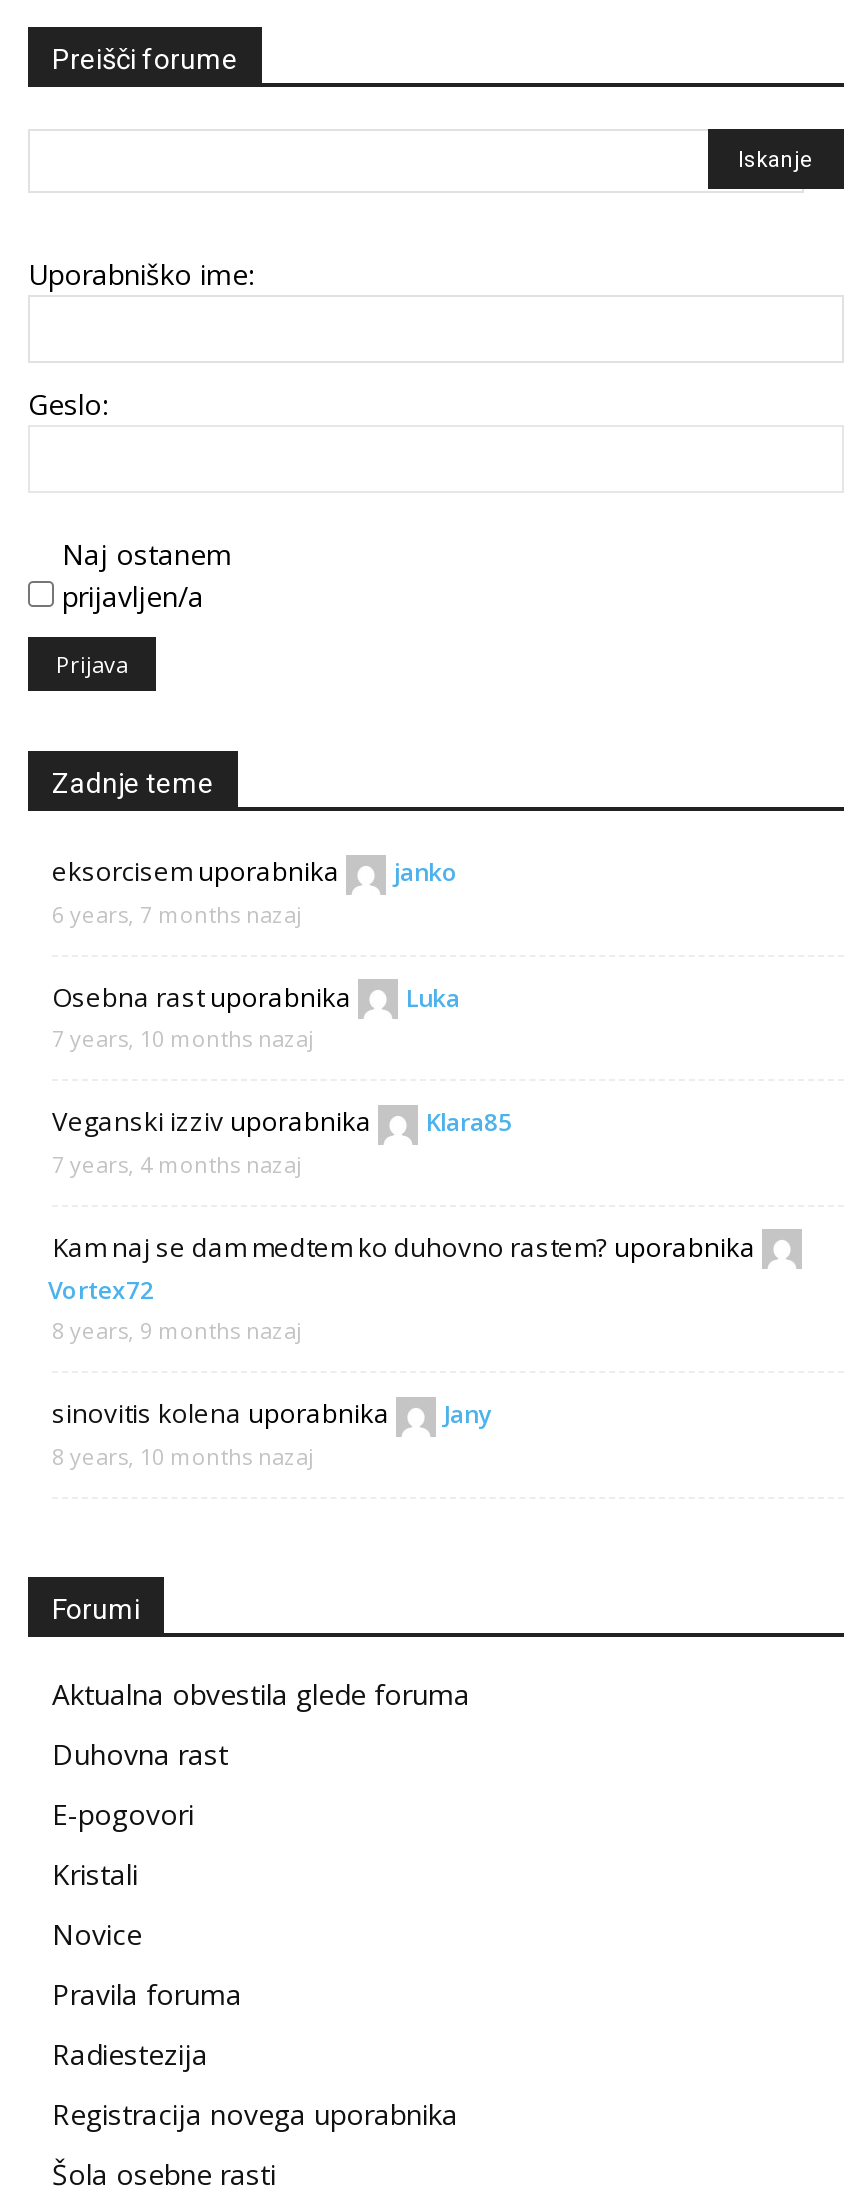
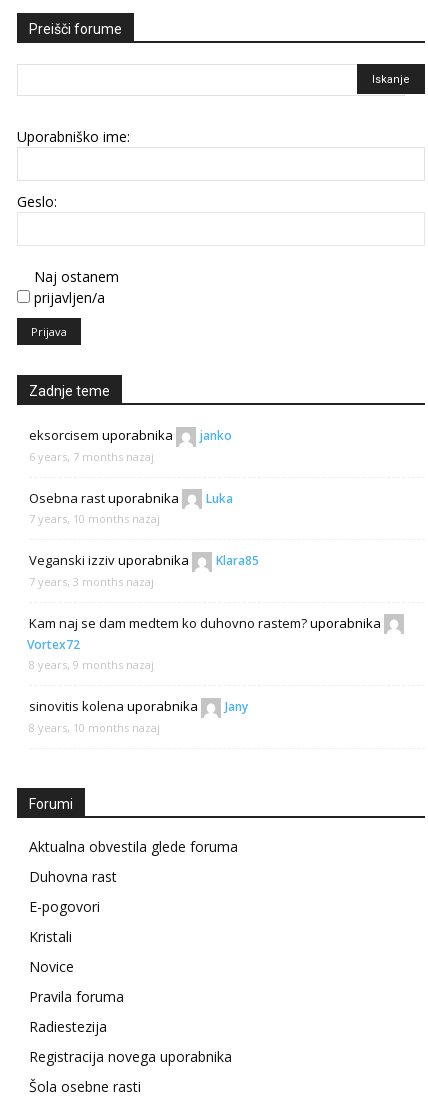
- 7 years, 4 months nazaj
+ 7 years, 3 months nazaj
